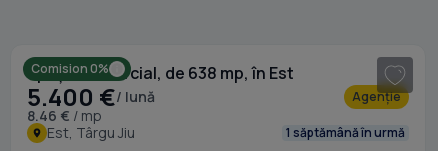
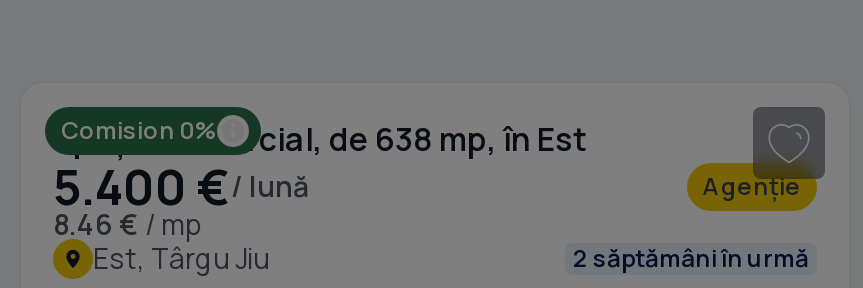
- 1 săptămână în urmă
+ 2 săptămâni în urmă
